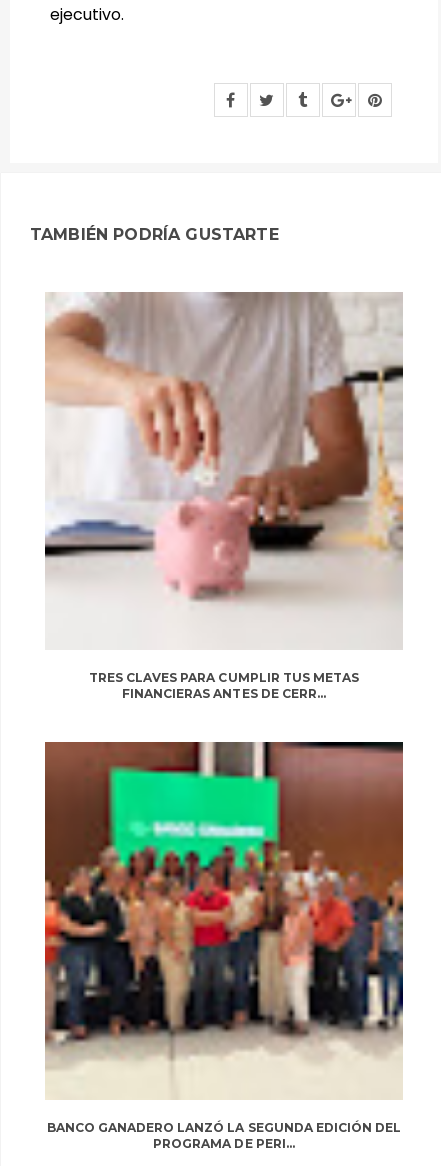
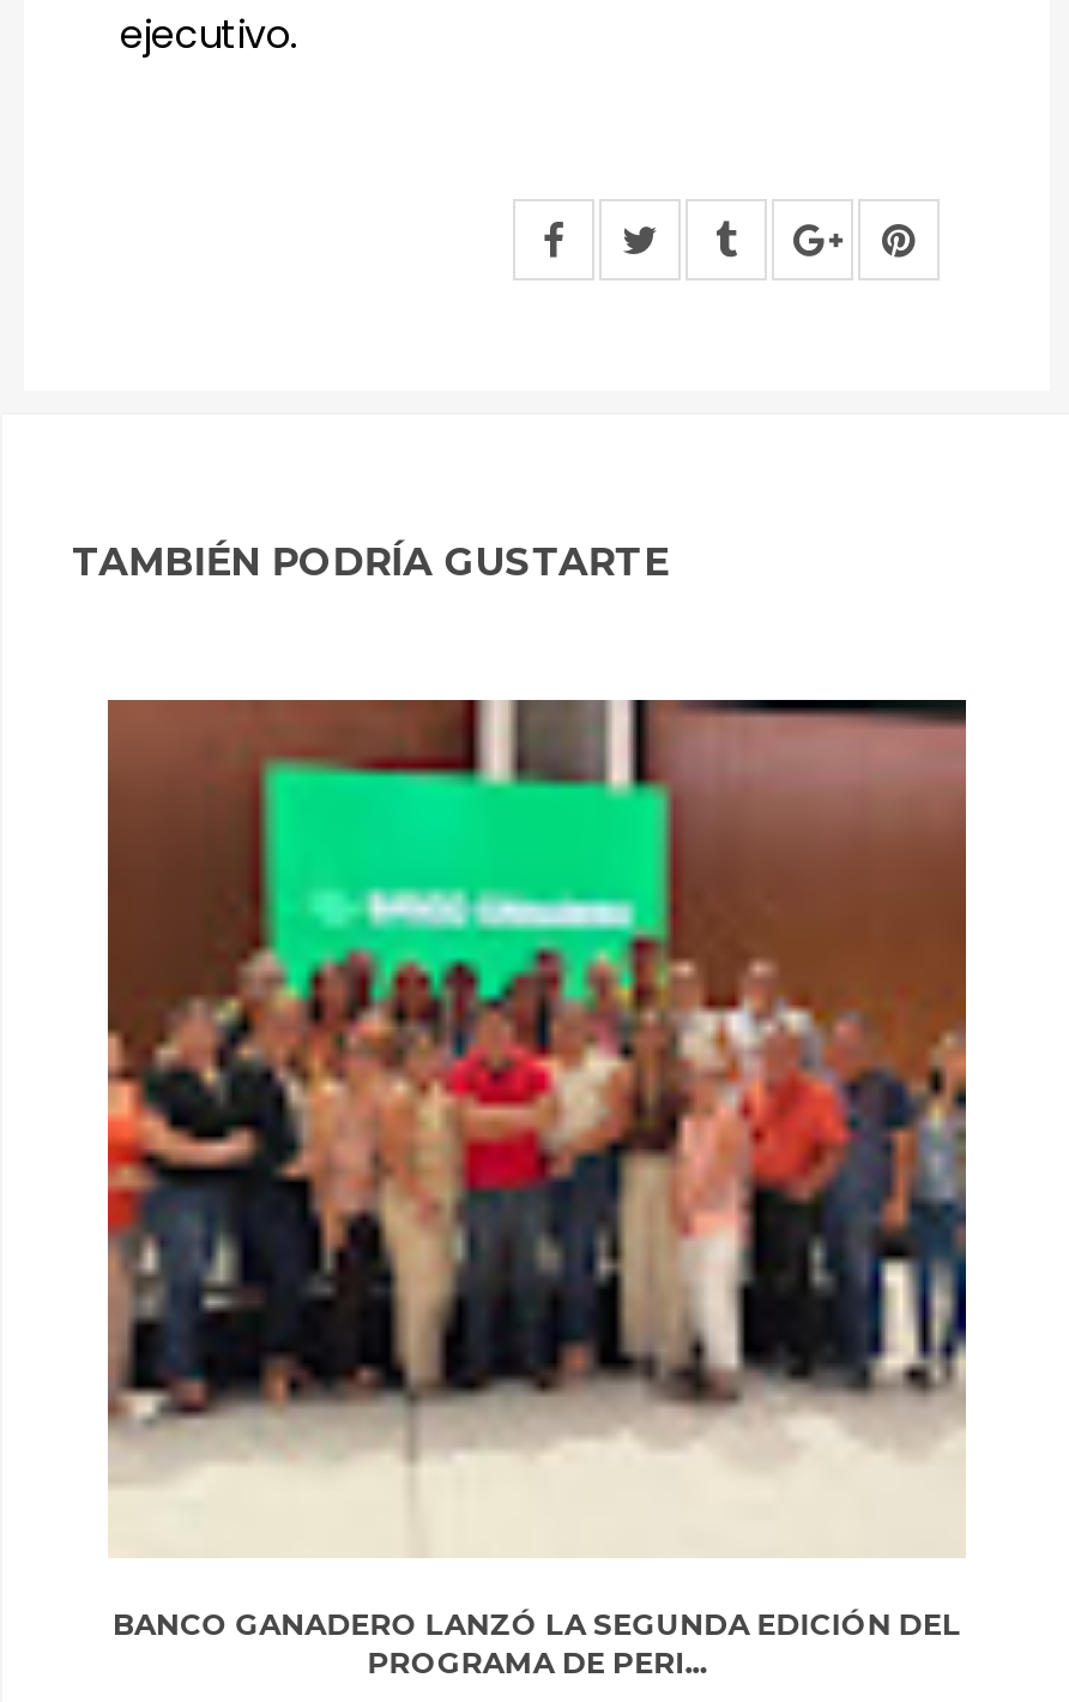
- [image]

- TRES CLAVES PARA CUMPLIR TUS METAS
- FINANCIERAS ANTES DE CERR...
